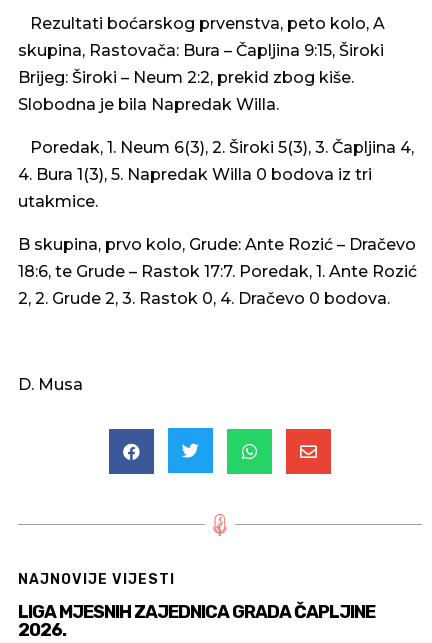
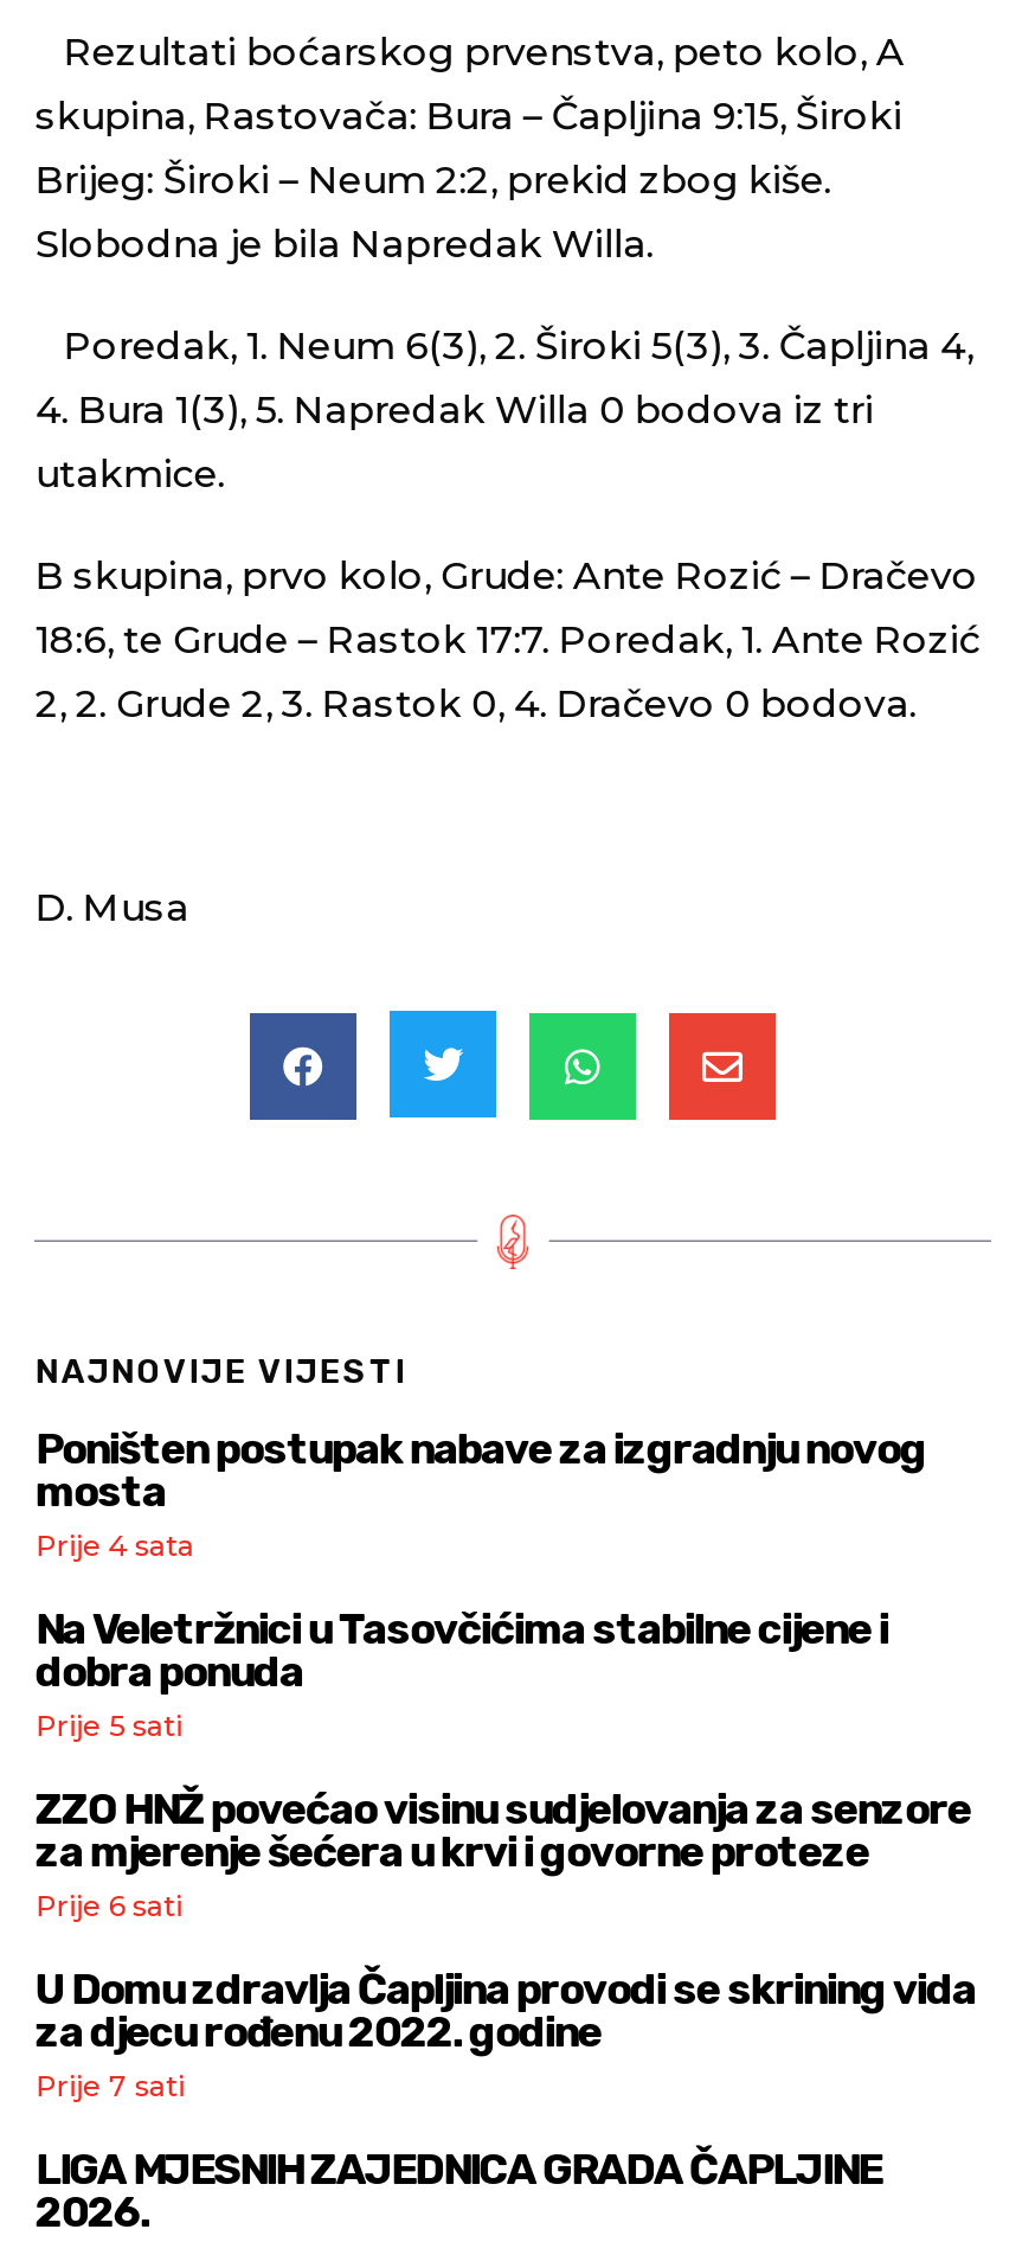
+ Poništen postupak nabave za izgradnju novog
+ mosta
+ Prije 4 sata
+ Na Veletržnici u Tasovčićima stabilne cijene i
+ dobra ponuda
+ Prije 5 sati
+ ZZO HNŽ povećao visinu sudjelovanja za senzore
+ za mjerenje šećera u krvi i govorne proteze
+ Prije 6 sati
+ U Domu zdravlja Čapljina provodi se skrining vida
+ za djecu rođenu 2022. godine
+ Prije 7 sati
